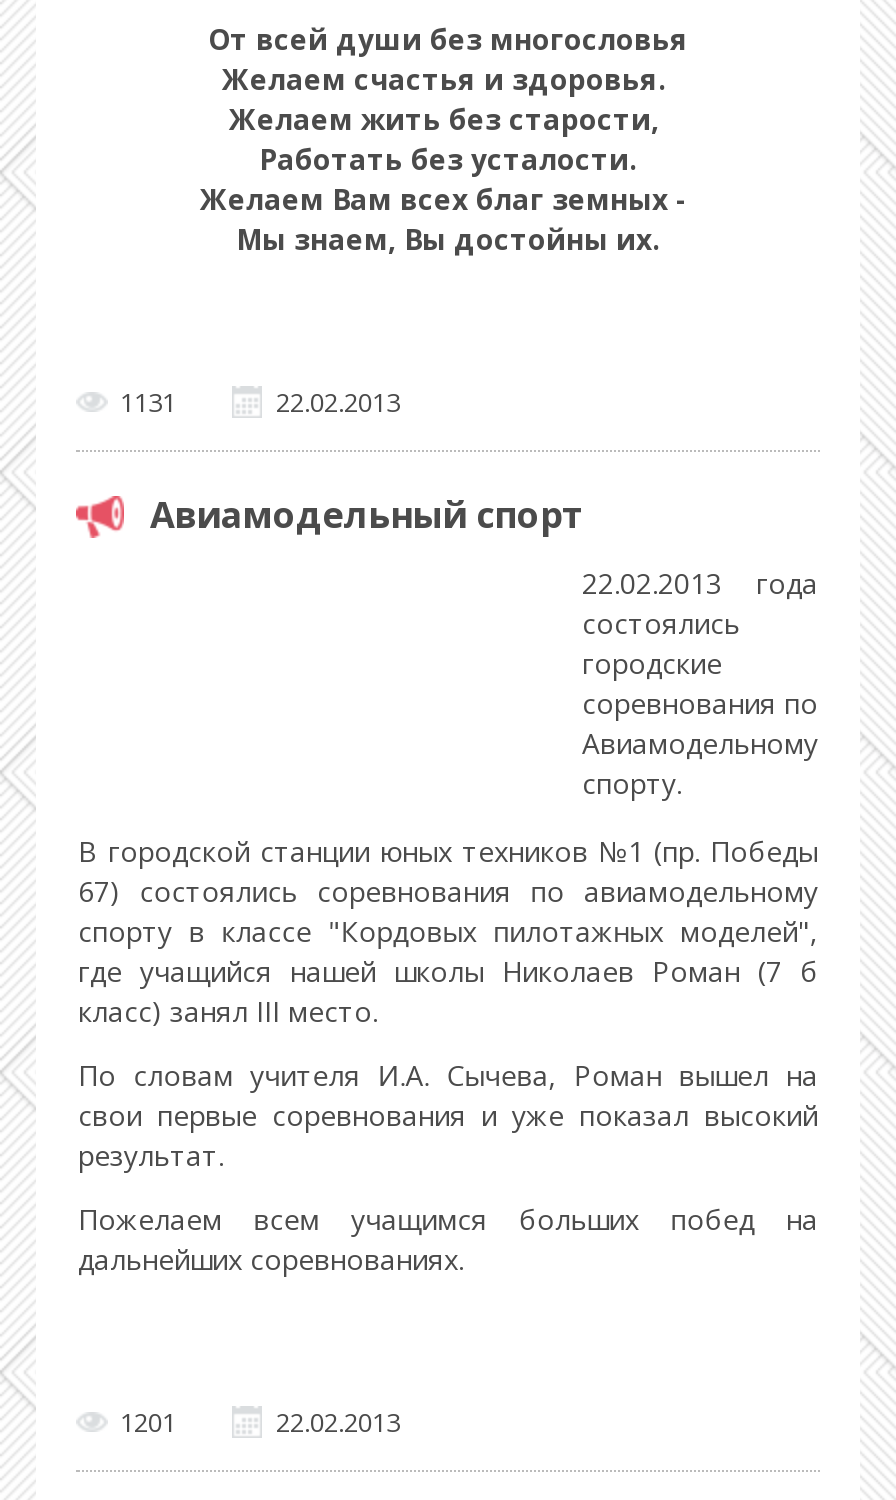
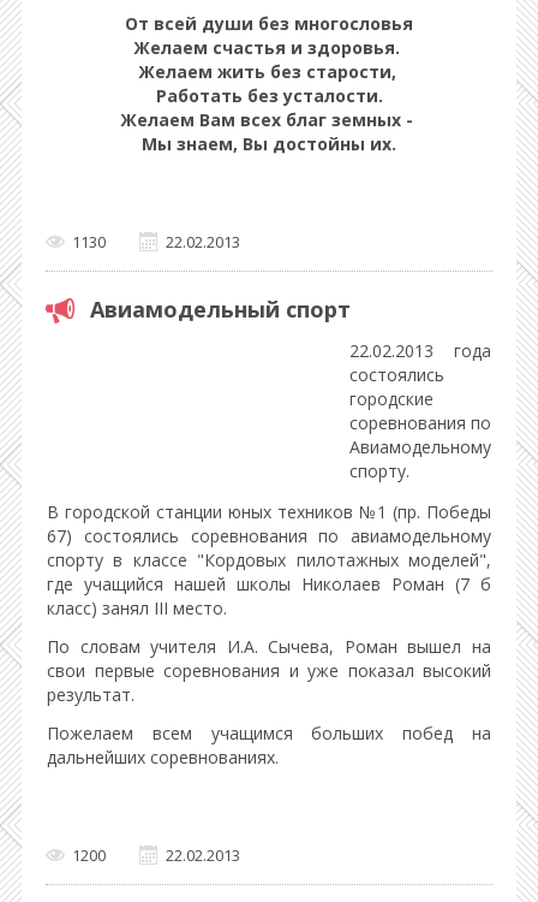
- 1131
+ 1130

- 1201
+ 1200
